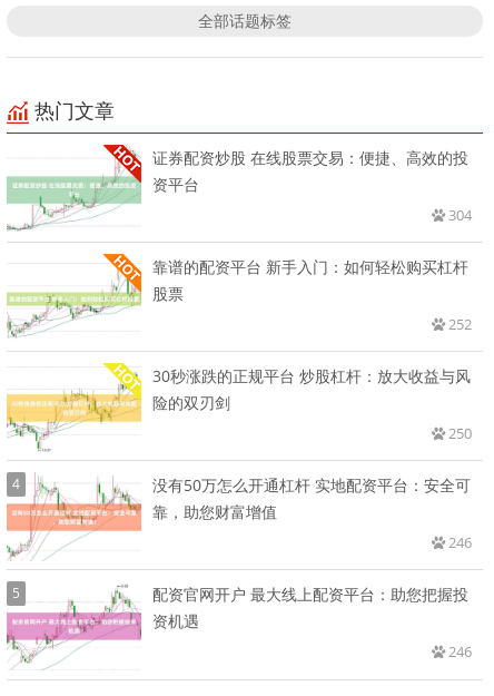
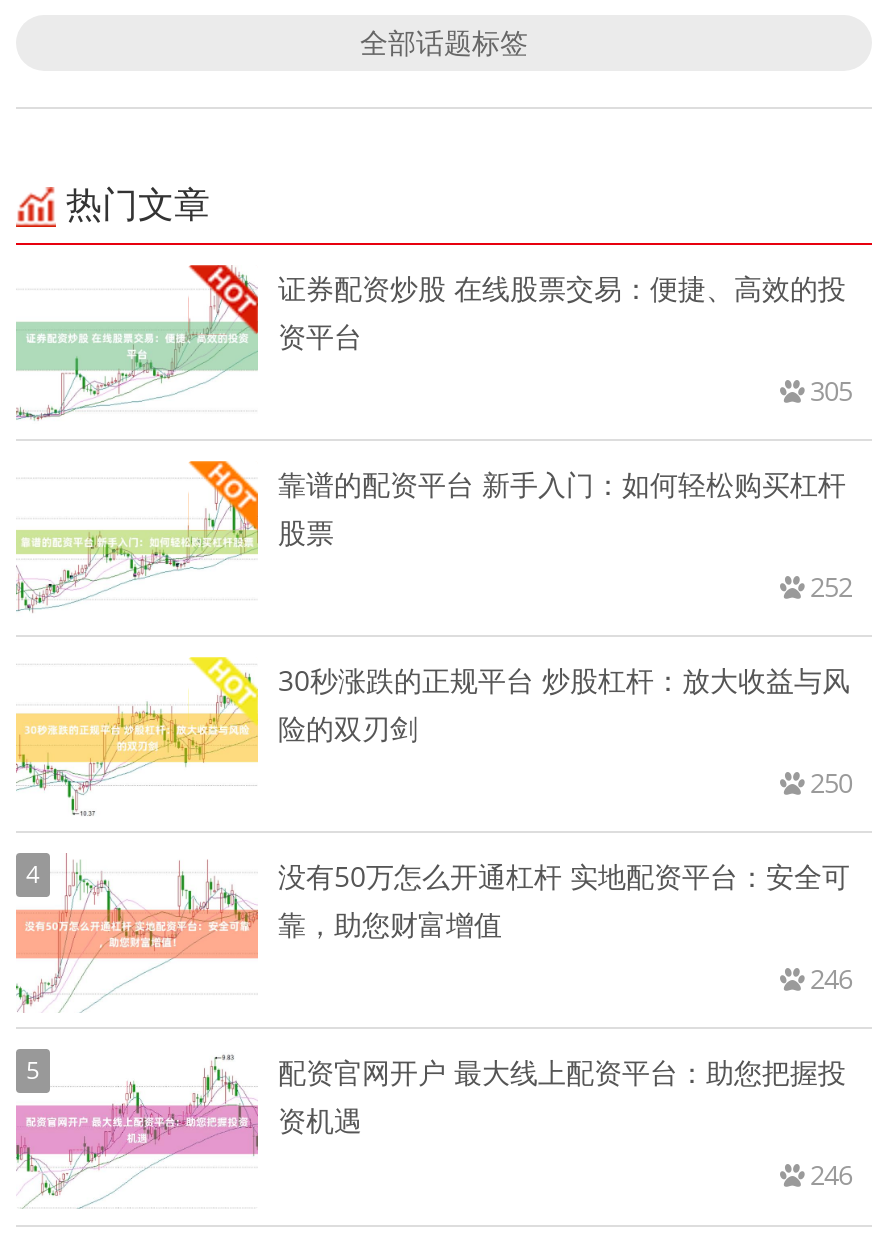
- 304
+ 305
